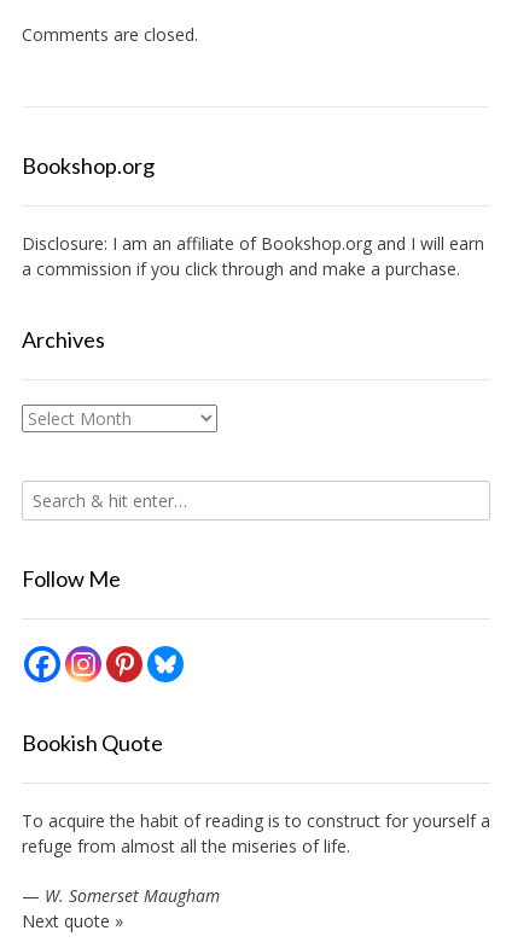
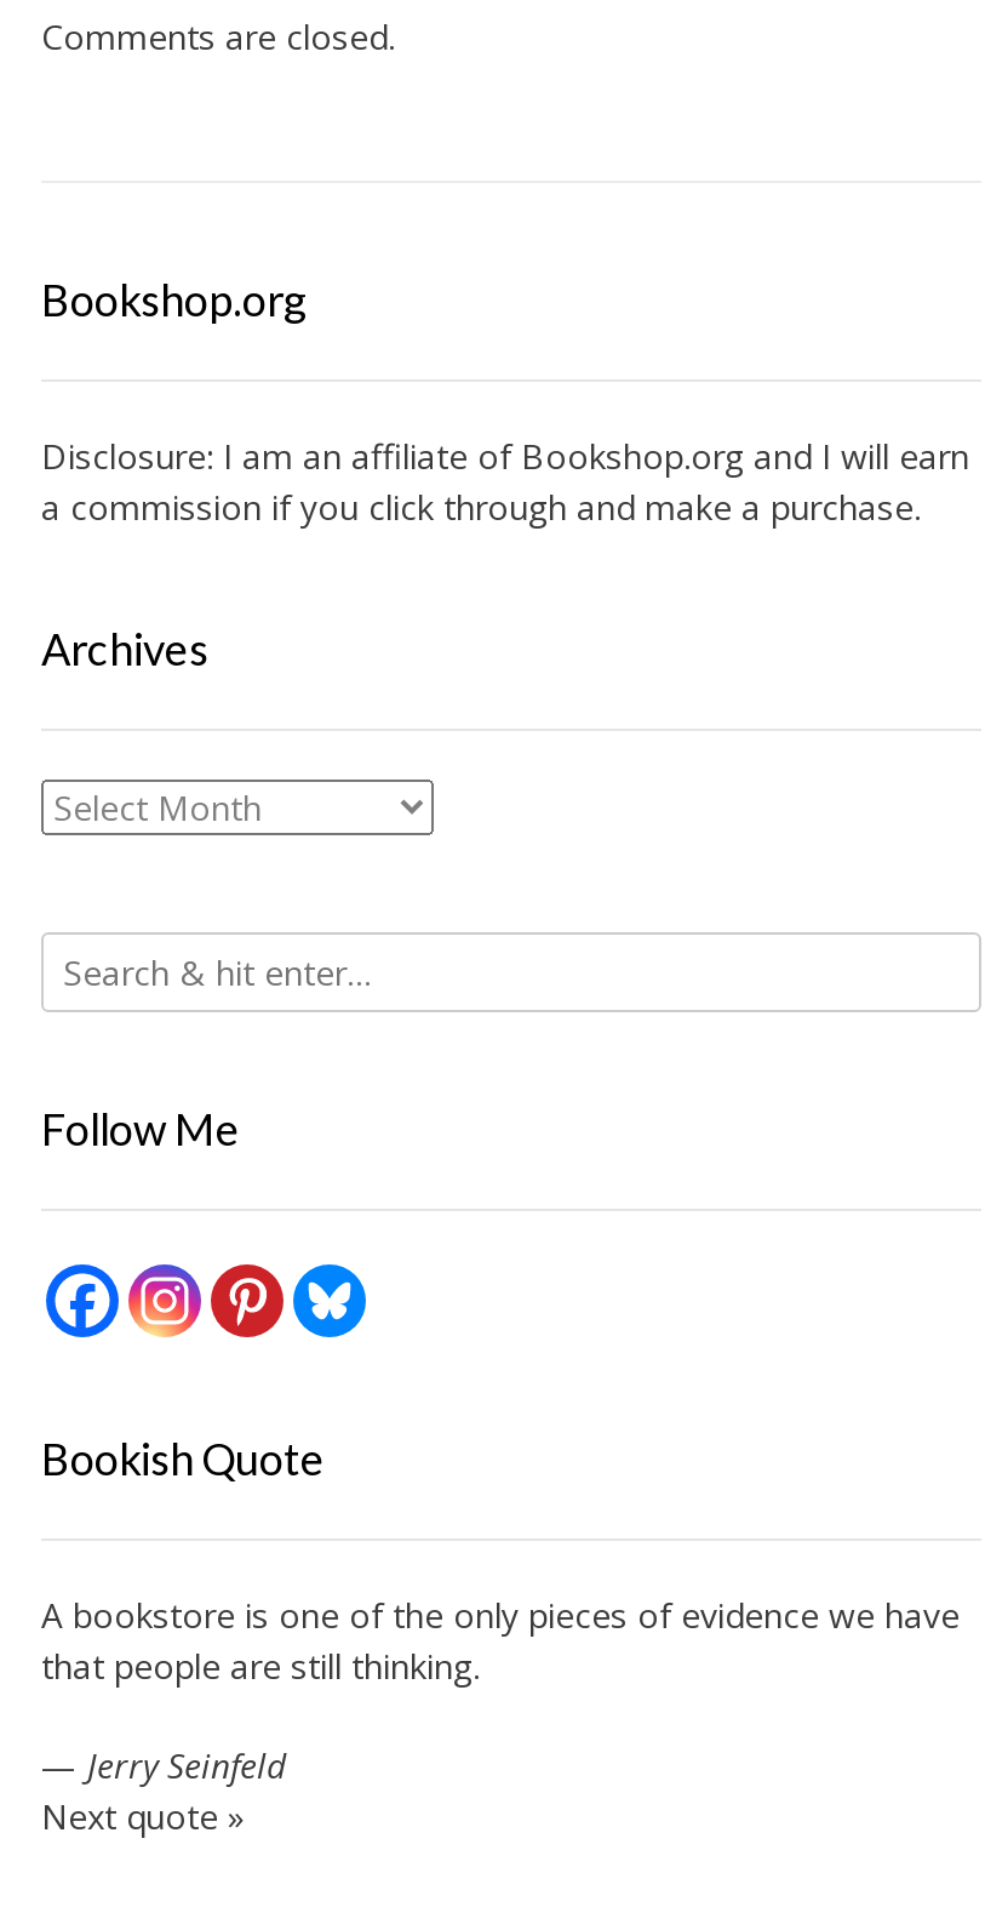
- To acquire the habit of reading is to construct for yourself a
- refuge from almost all the miseries of life.
+ A bookstore is one of the only pieces of evidence we have
+ that people are still thinking.

- — W. Somerset Maugham
+ — Jerry Seinfeld
